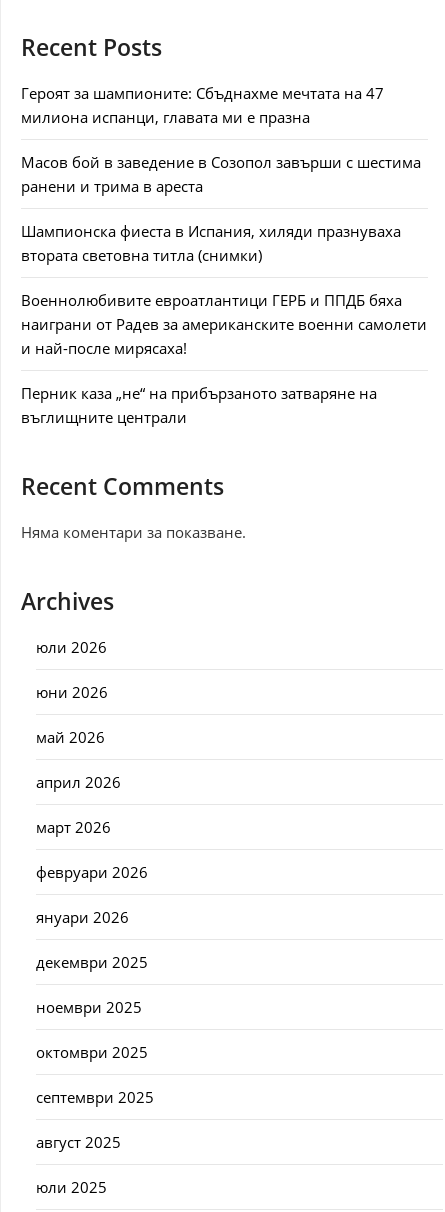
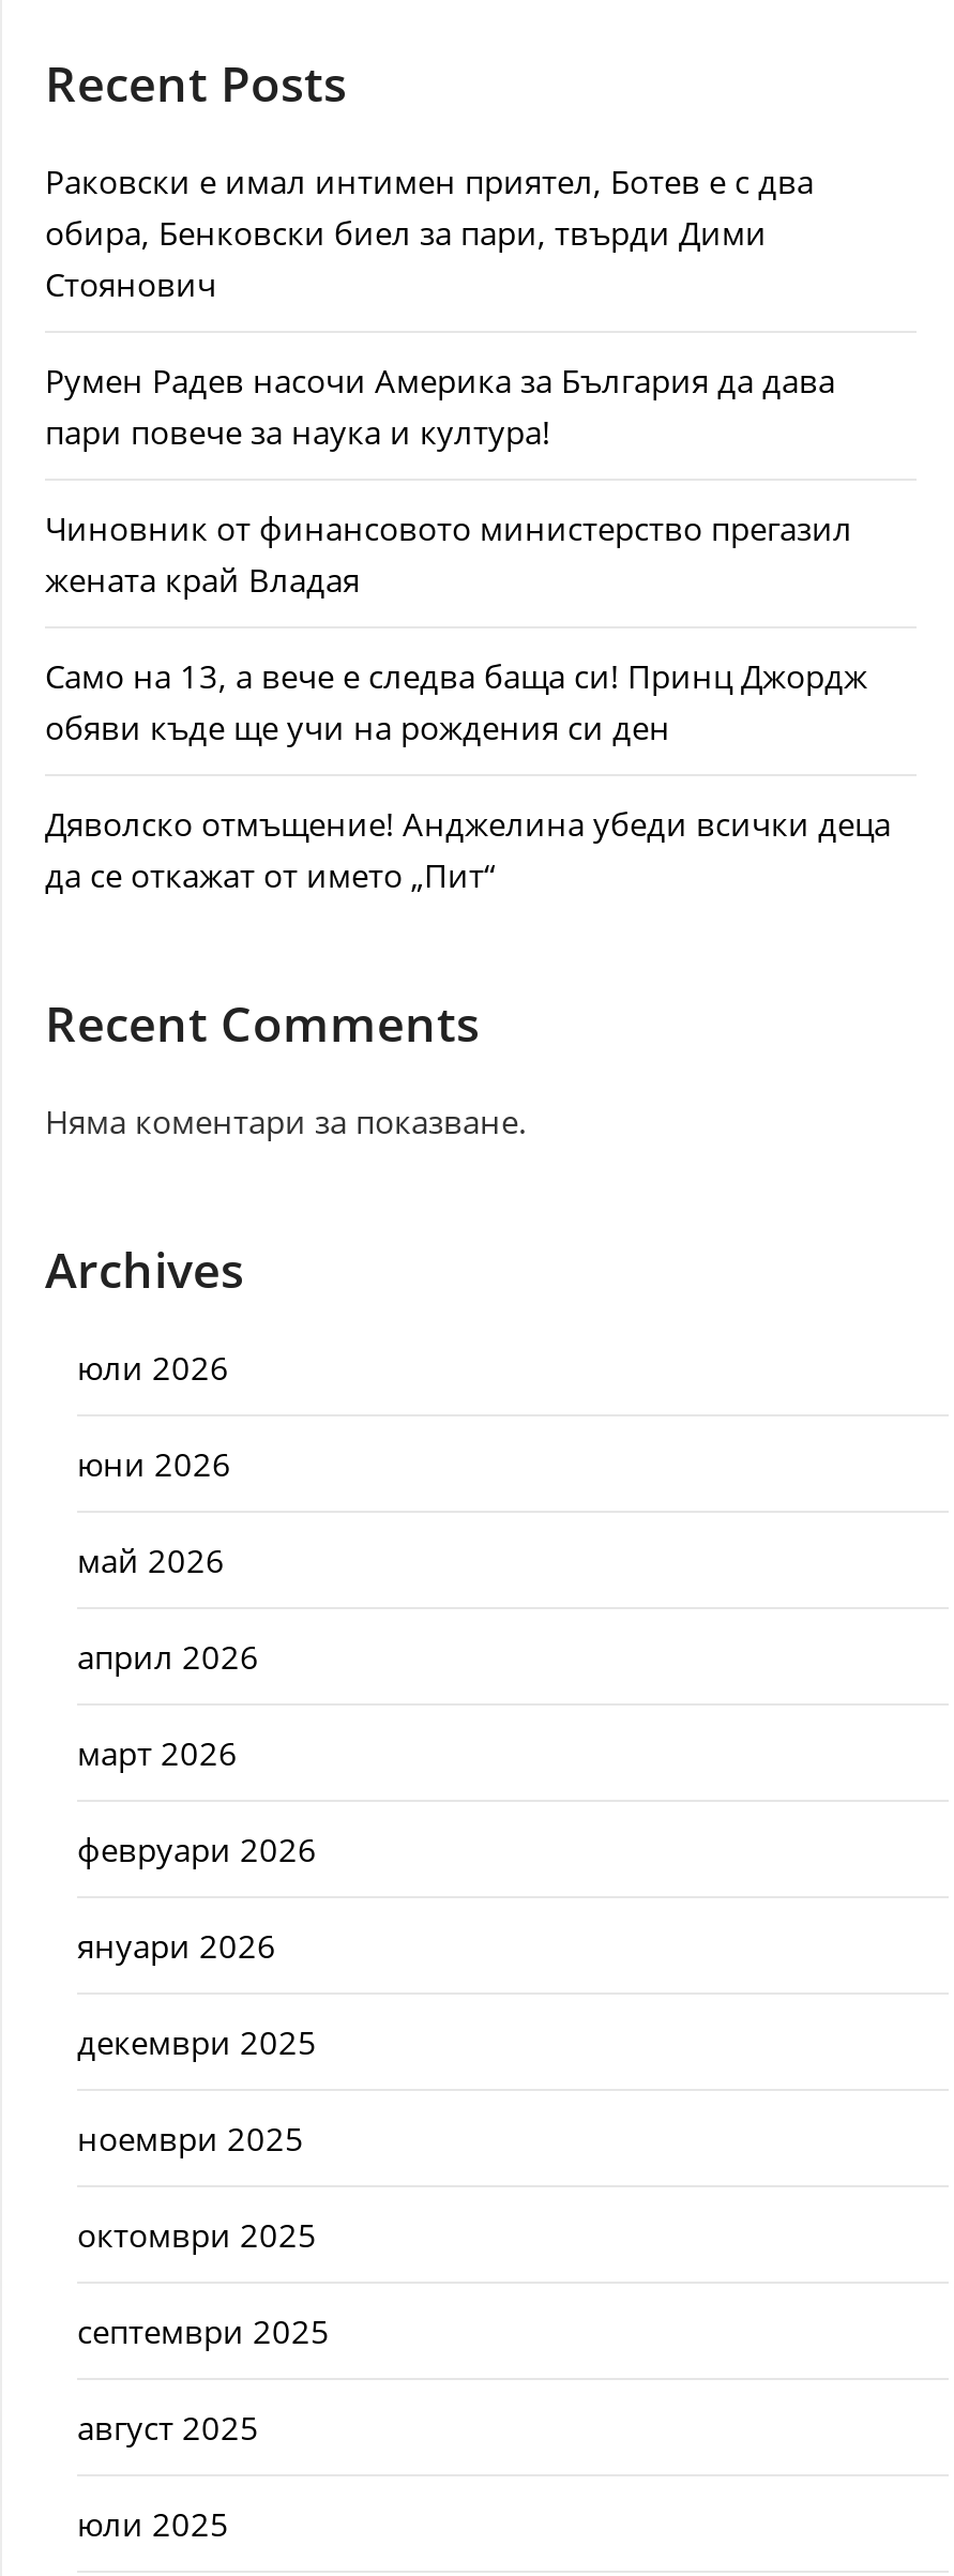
- Героят за шампионите: Сбъднахме мечтата на 47
- милиона испанци, главата ми е празна
+ Раковски е имал интимен приятел, Ботев е с два
+ обира, Бенковски биел за пари, твърди Дими
+ Стоянович

- Масов бой в заведение в Созопол завърши с шестима
- ранени и трима в ареста
+ Румен Радев насочи Америка за България да дава
+ пари повече за наука и култура!

- Шампионска фиеста в Испания, хиляди празнуваха
- втората световна титла (снимки)
+ Чиновник от финансовото министерство прегазил
+ жената край Владая

- Военнолюбивите евроатлантици ГЕРБ и ППДБ бяха
- наиграни от Радев за американските военни самолети
- и най-после мирясаха!
+ Само на 13, а вече е следва баща си! Принц Джордж
+ обяви къде ще учи на рождения си ден

- Перник каза „не“ на прибързаното затваряне на
- въглищните централи
+ Дяволско отмъщение! Анджелина убеди всички деца
+ да се откажат от името „Пит“
